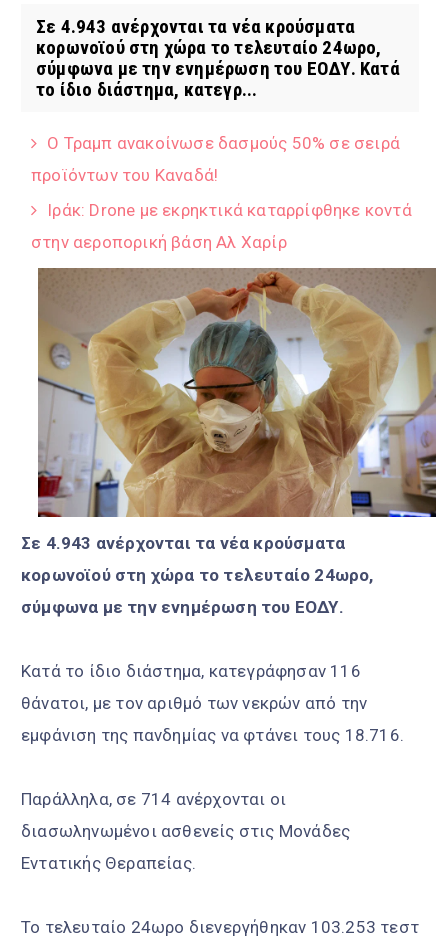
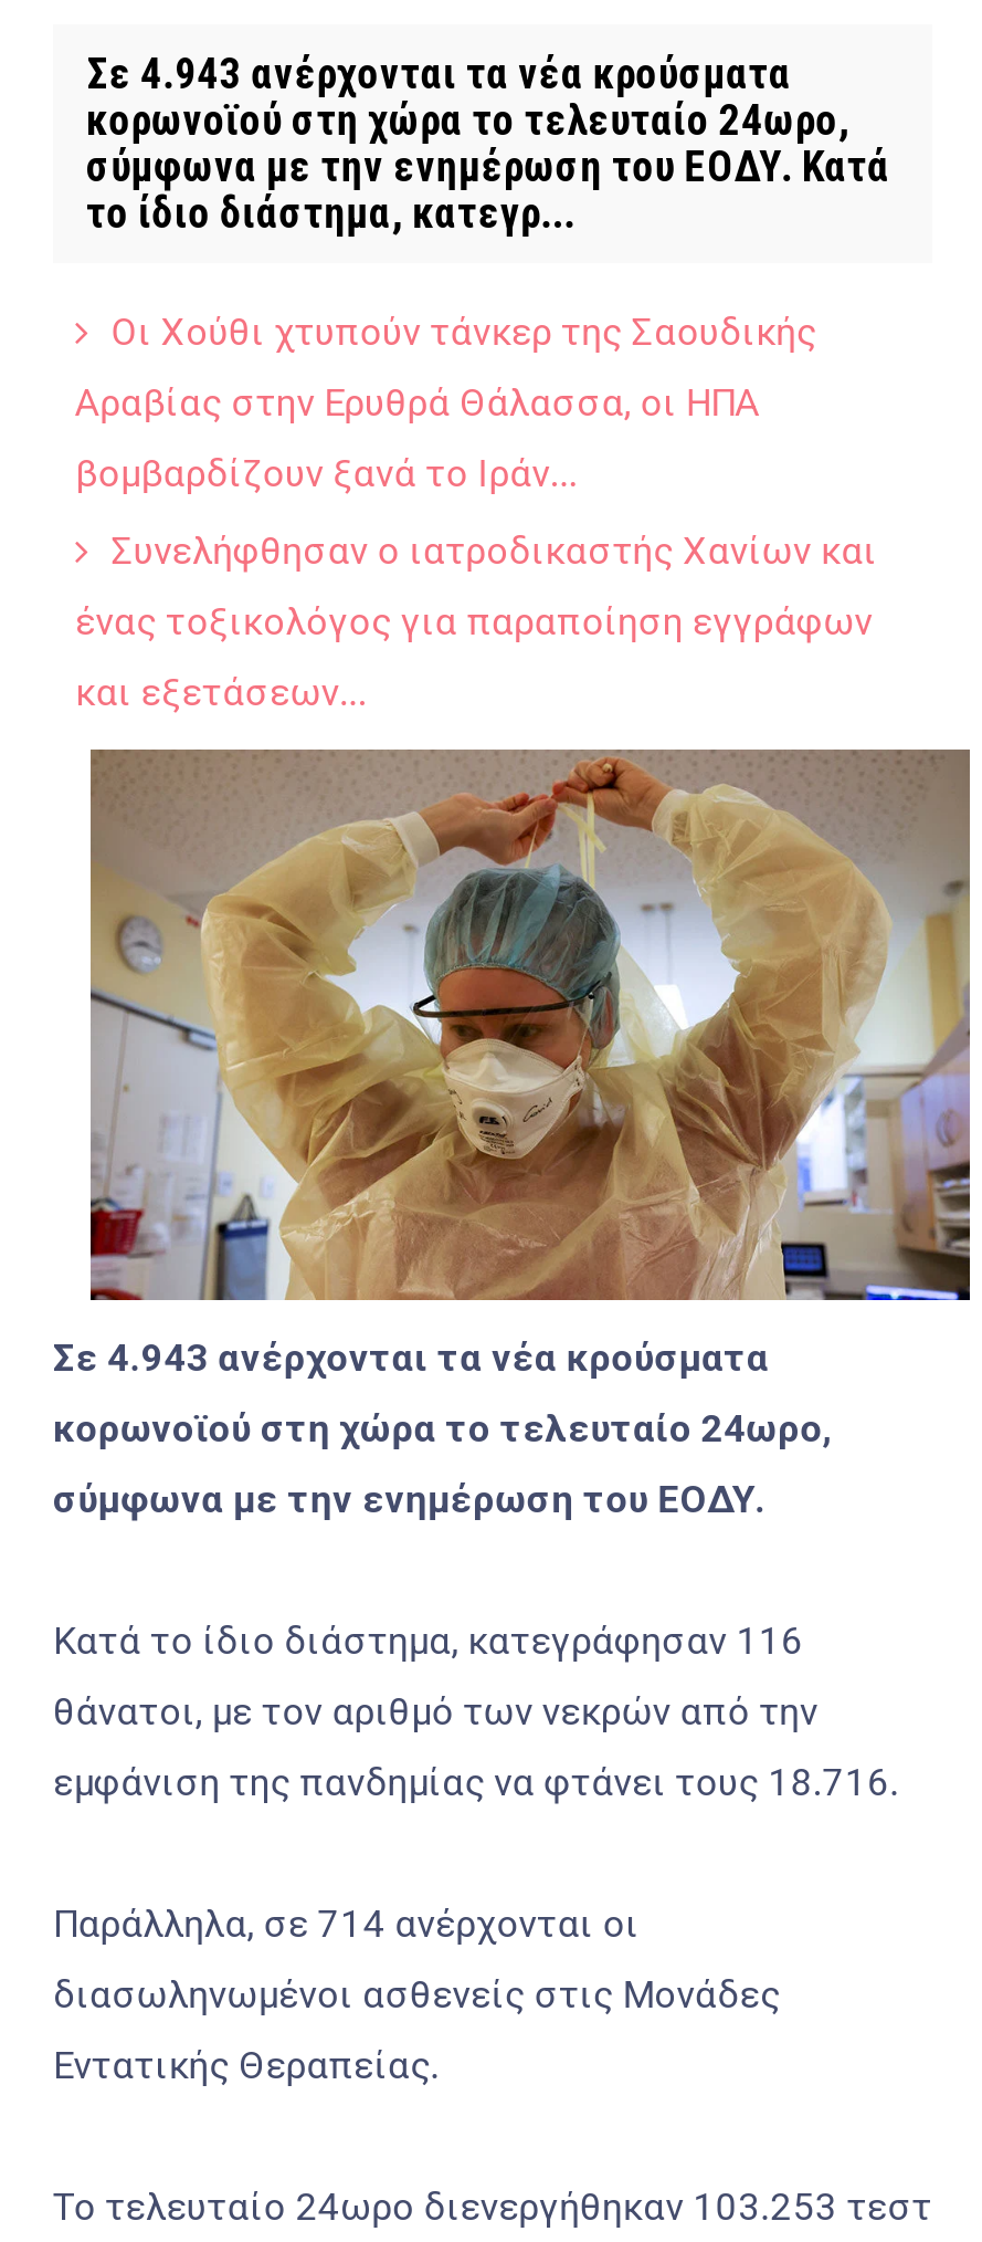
- Ο Τραμπ ανακοίνωσε δασμούς 50% σε σειρά
- προϊόντων του Καναδά!
- Ιράκ: Drone με εκρηκτικά καταρρίφθηκε κοντά
- στην αεροπορική βάση Αλ Χαρίρ
+ Οι Χούθι χτυπούν τάνκερ της Σαουδικής
+ Αραβίας στην Ερυθρά Θάλασσα, οι ΗΠΑ
+ βομβαρδίζουν ξανά το Ιράν...
+ Συνελήφθησαν ο ιατροδικαστής Χανίων και
+ ένας τοξικολόγος για παραποίηση εγγράφων
+ και εξετάσεων...
